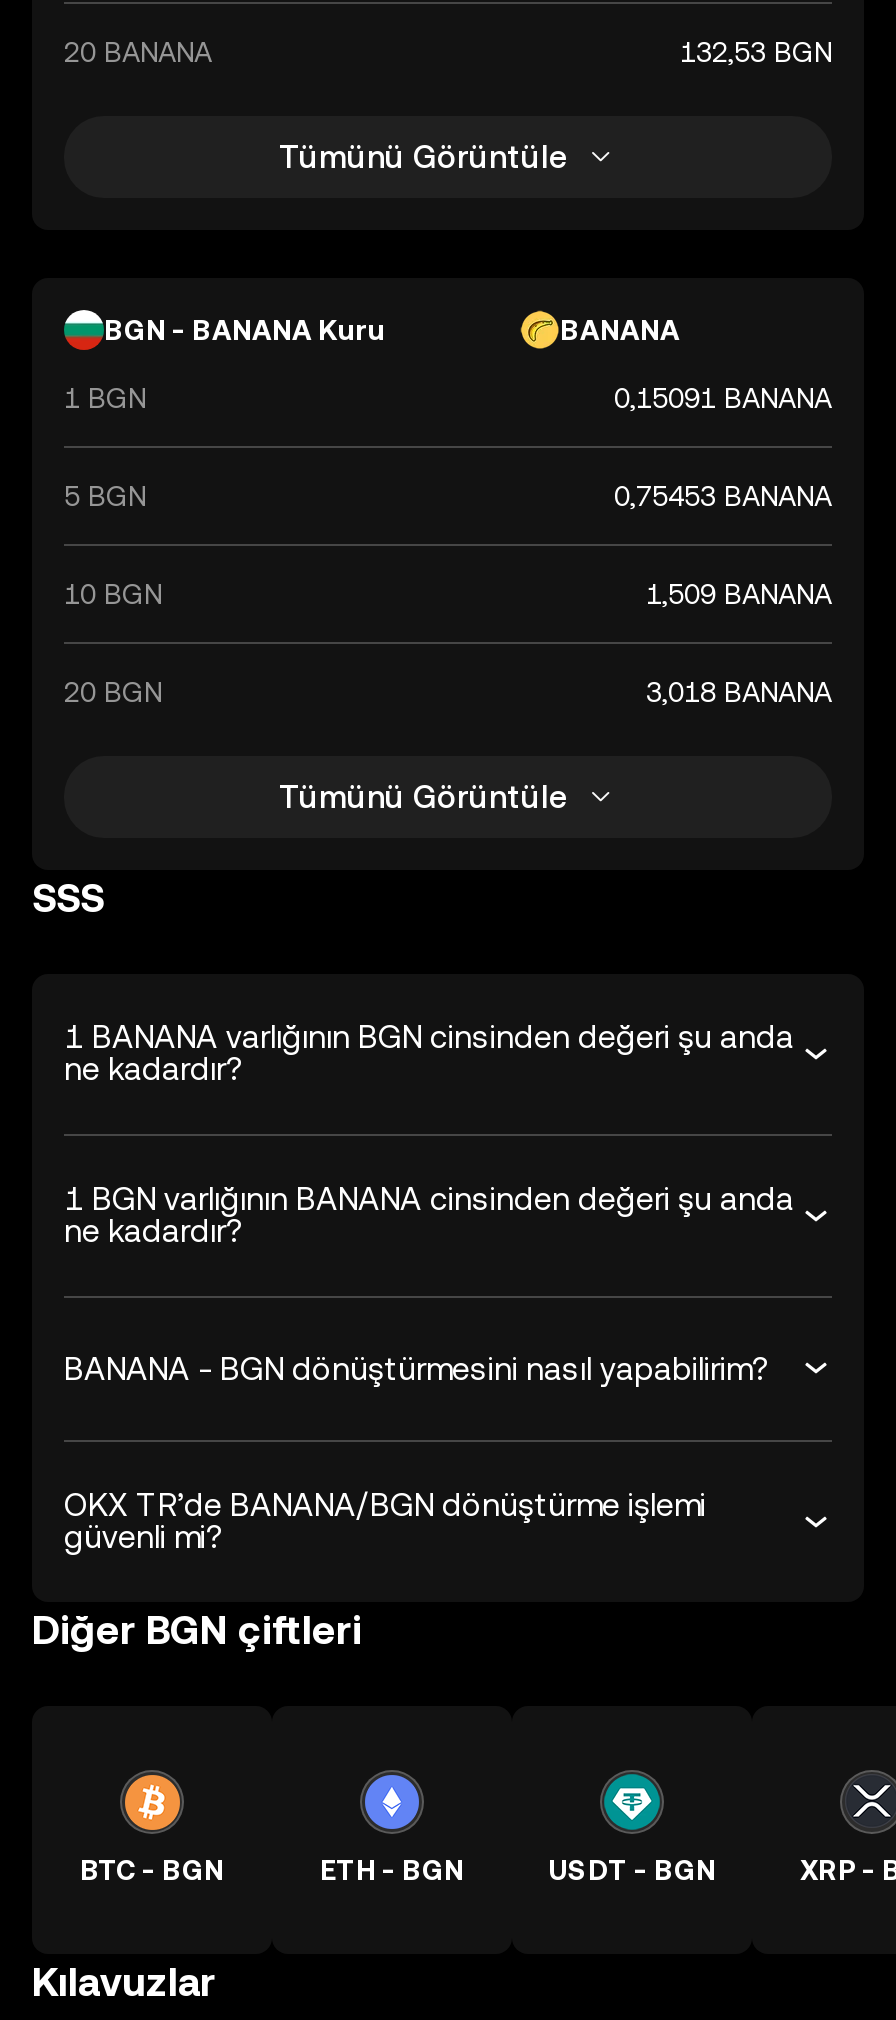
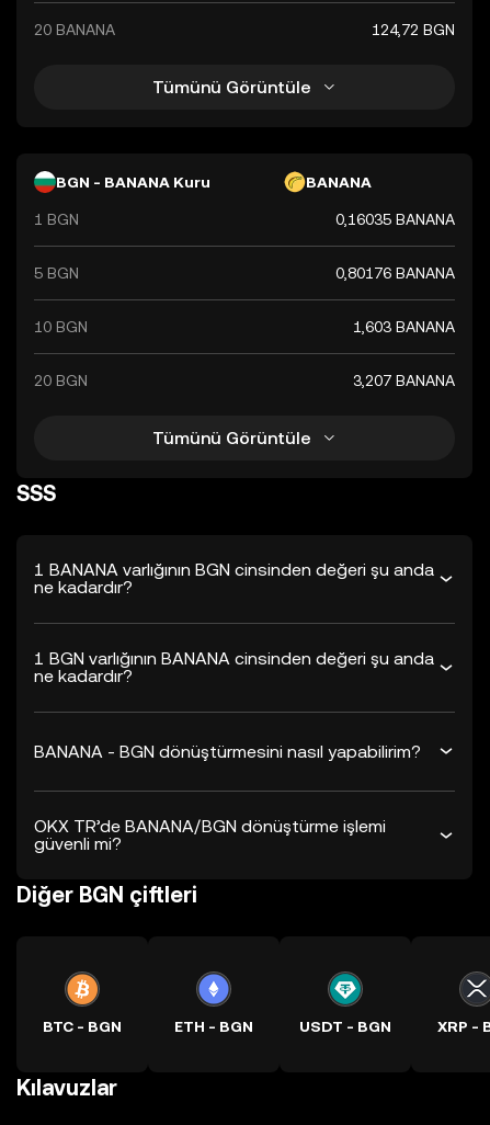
- 132,53 BGN
+ 124,72 BGN

- 0,15091 BANANA
+ 0,16035 BANANA

- 0,75453 BANANA
+ 0,80176 BANANA

- 1,509 BANANA
+ 1,603 BANANA

- 3,018 BANANA
+ 3,207 BANANA
